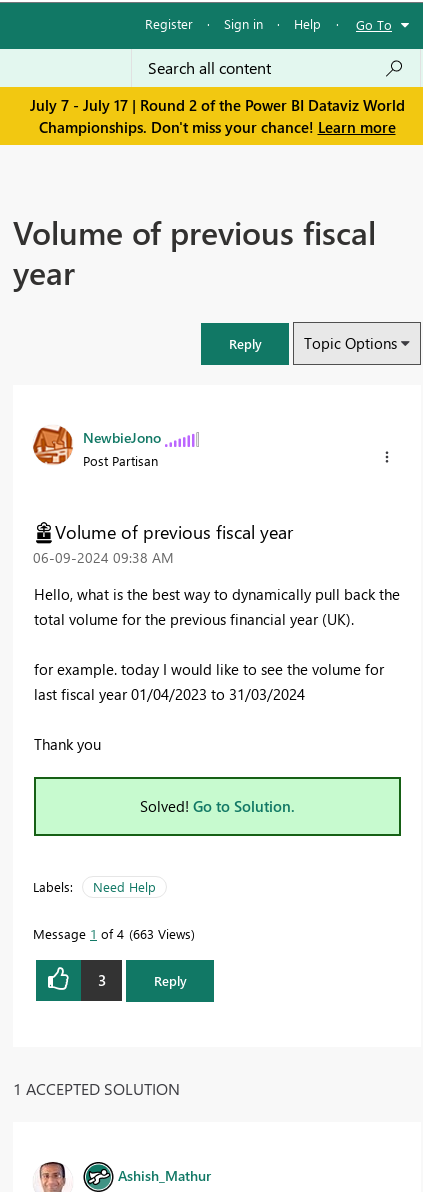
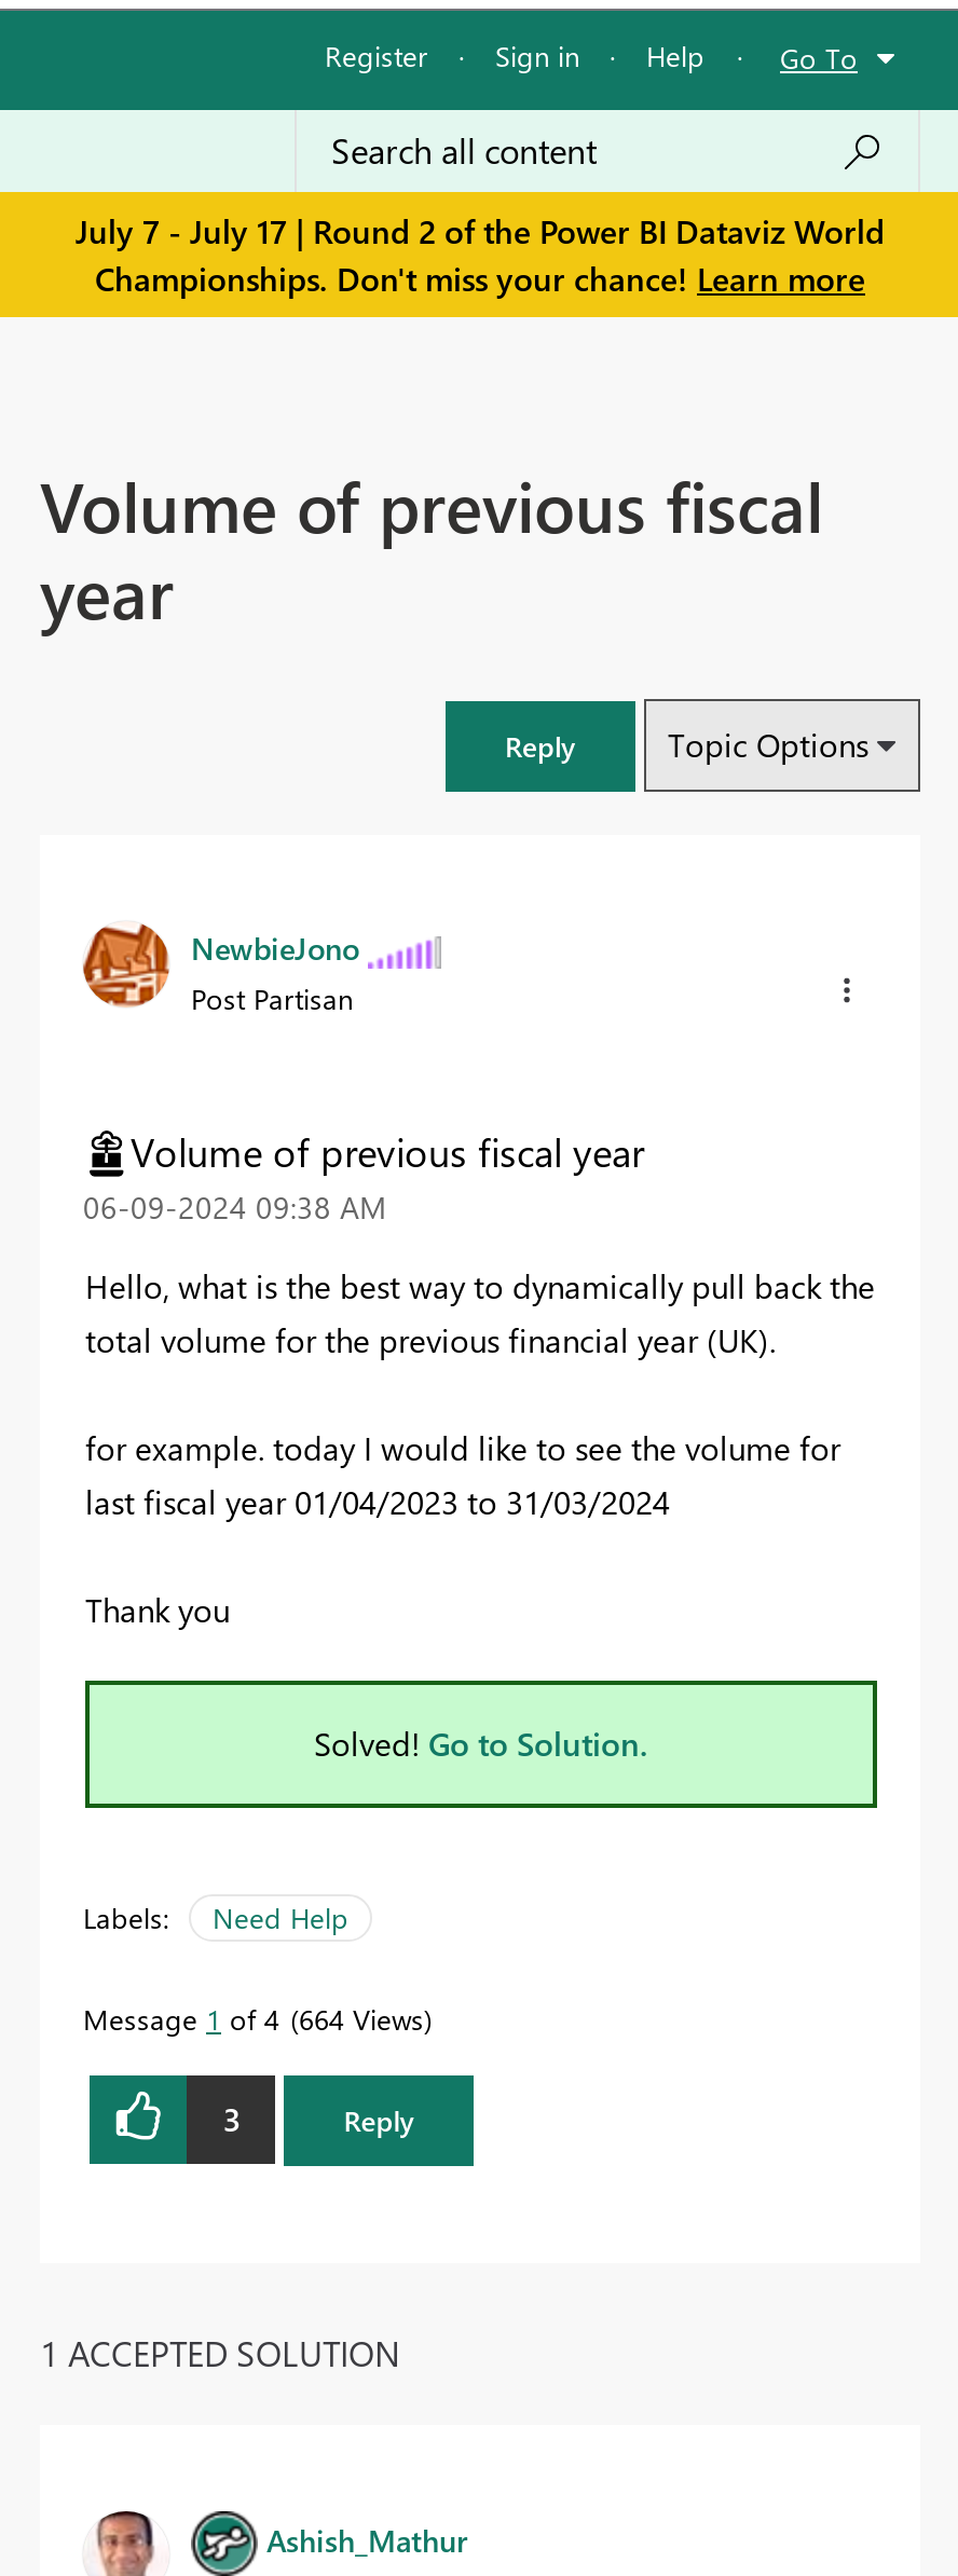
- Message 1 of 4 663 Views
+ Message 1 of 4 664 Views
